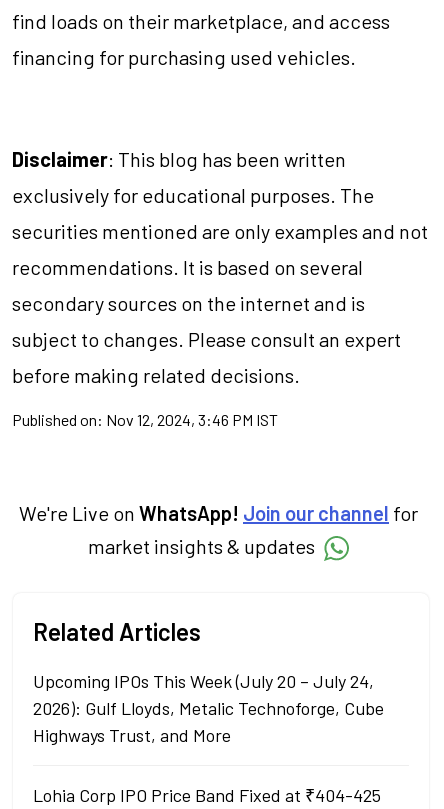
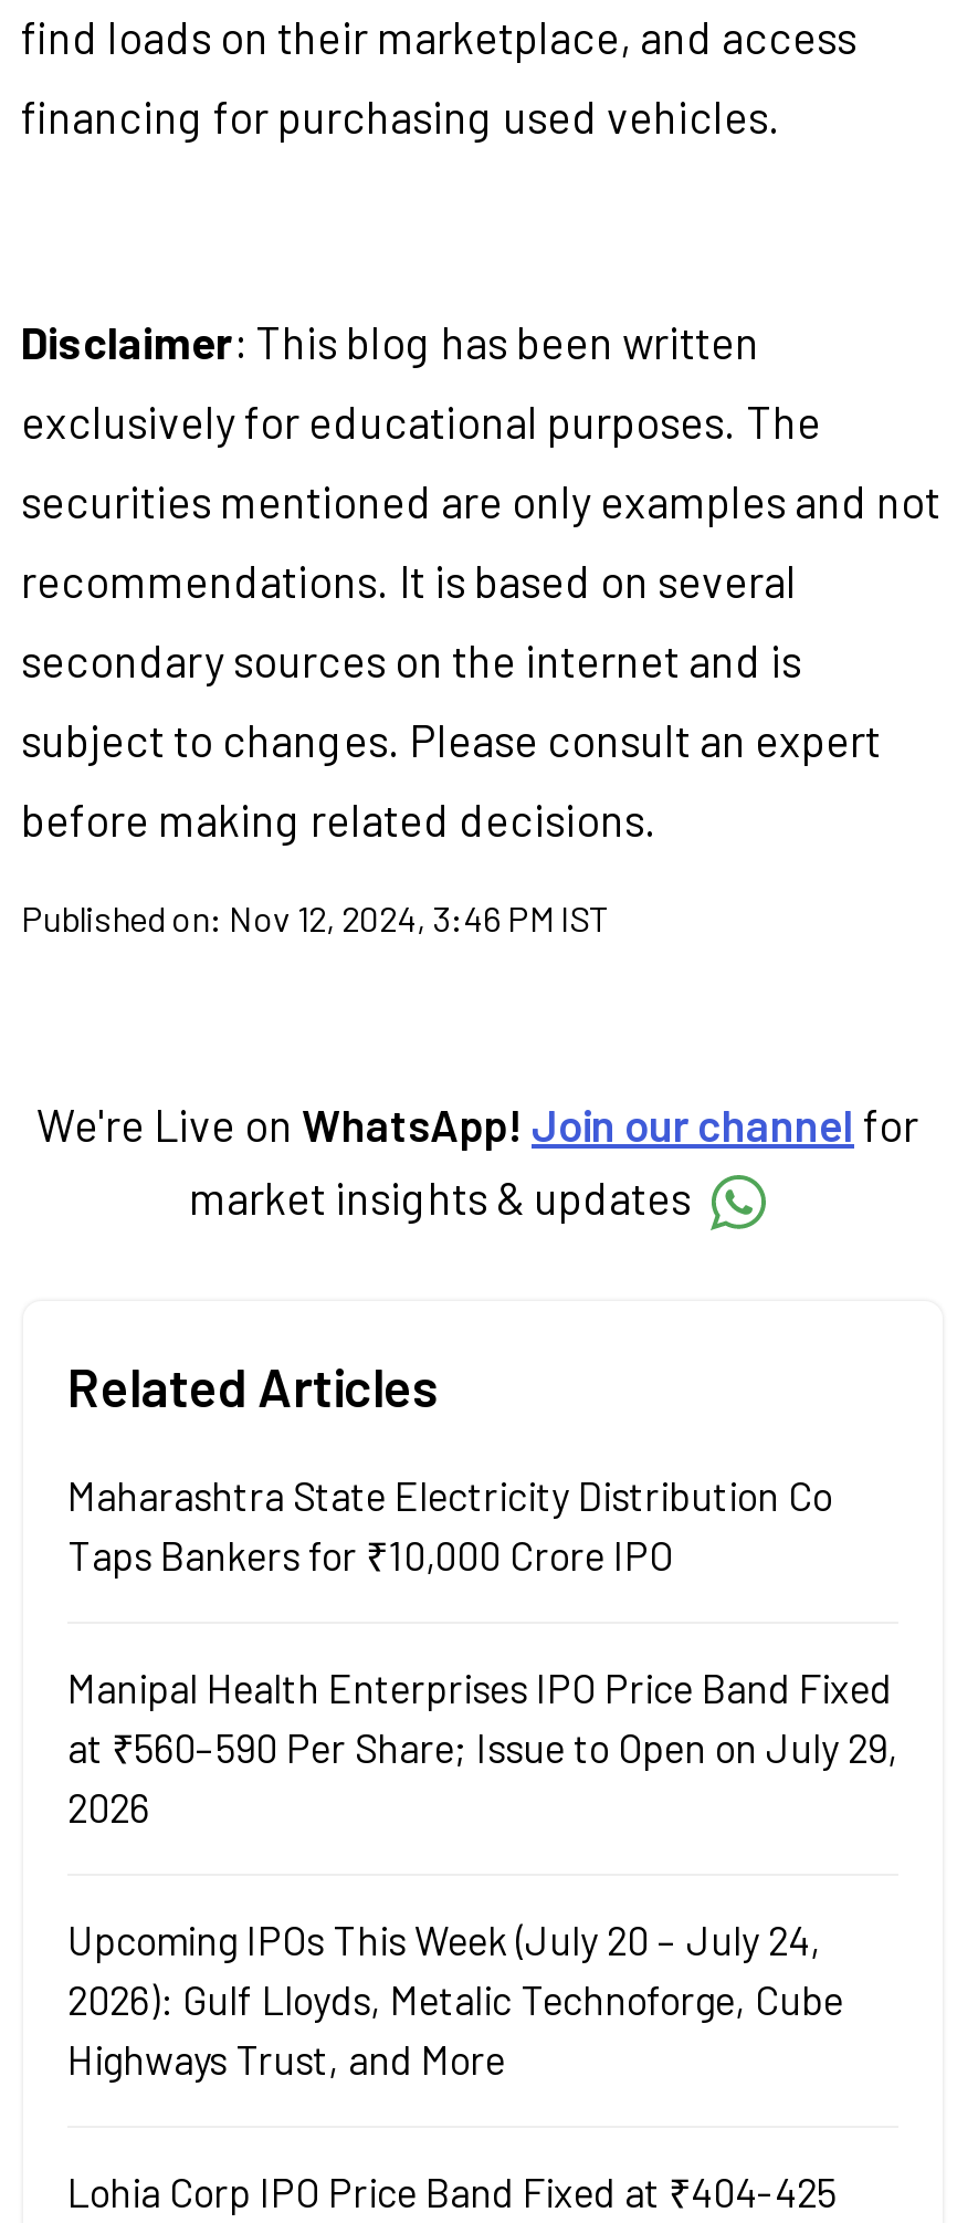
+ Maharashtra State Electricity Distribution Co
+ Taps Bankers for ₹10,000 Crore IPO
+ Manipal Health Enterprises IPO Price Band Fixed
+ at ₹560–590 Per Share; Issue to Open on July 29,
+ 2026
